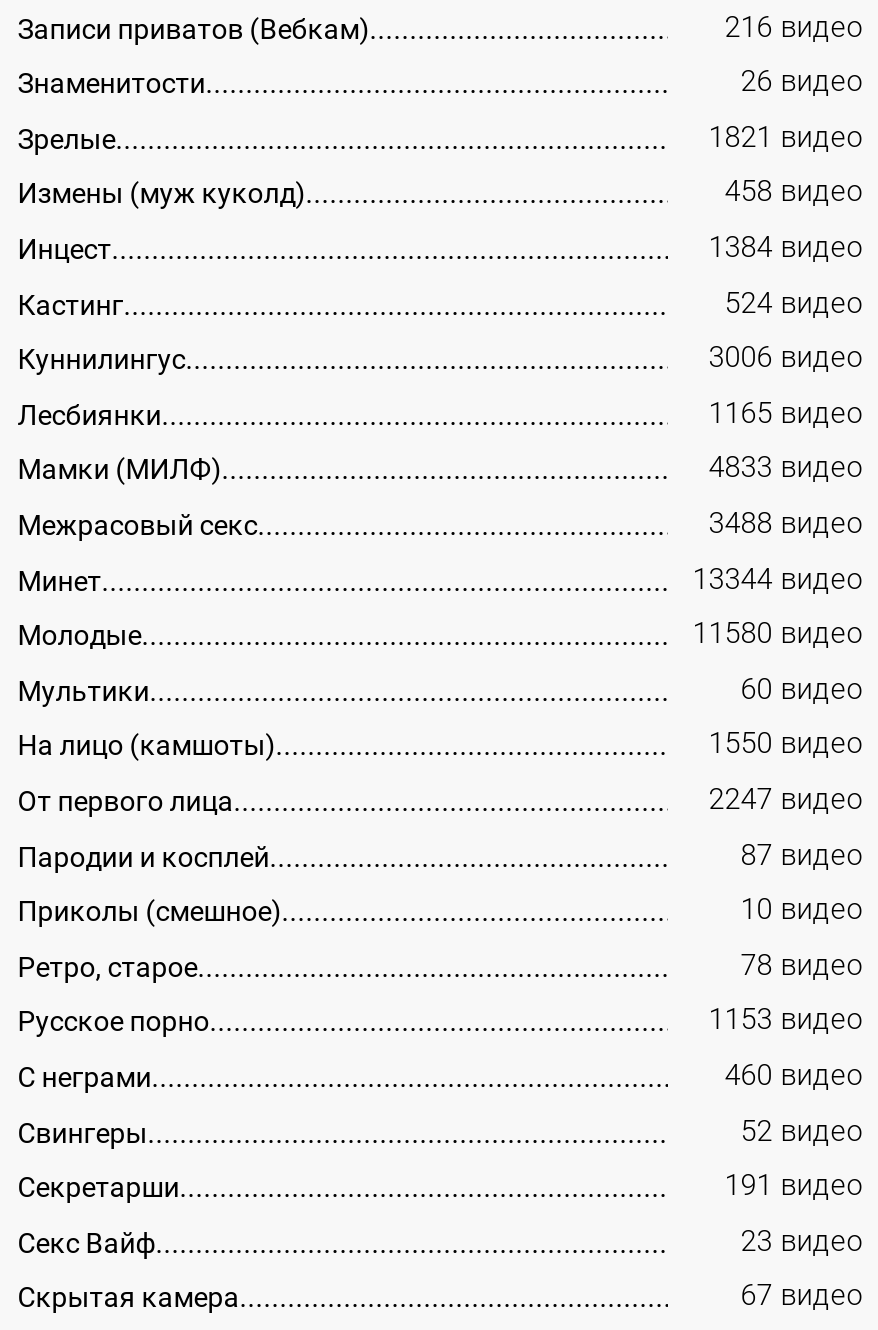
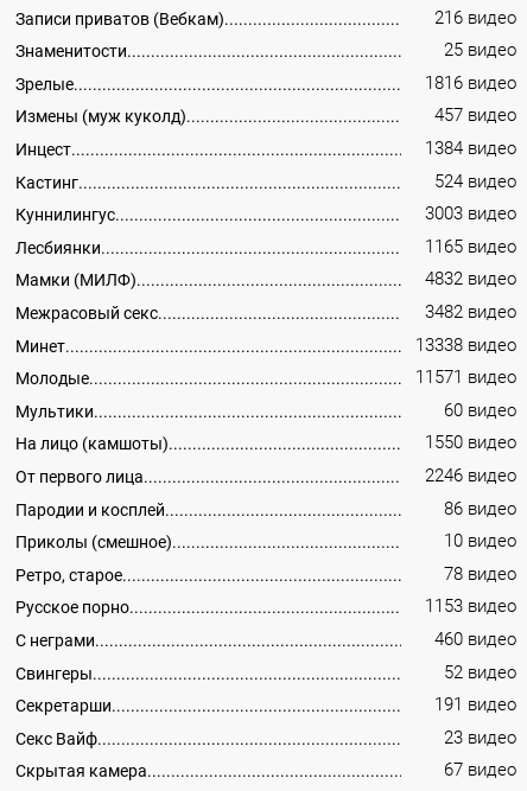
- 26 видео
+ 25 видео

- 1821 видео
+ 1816 видео

- 458 видео
+ 457 видео

- 3006 видео
+ 3003 видео

- 4833 видео
+ 4832 видео

- 3488 видео
+ 3482 видео

- 13344 видео
+ 13338 видео

- 11580 видео
+ 11571 видео

- 2247 видео
+ 2246 видео

- 87 видео
+ 86 видео
